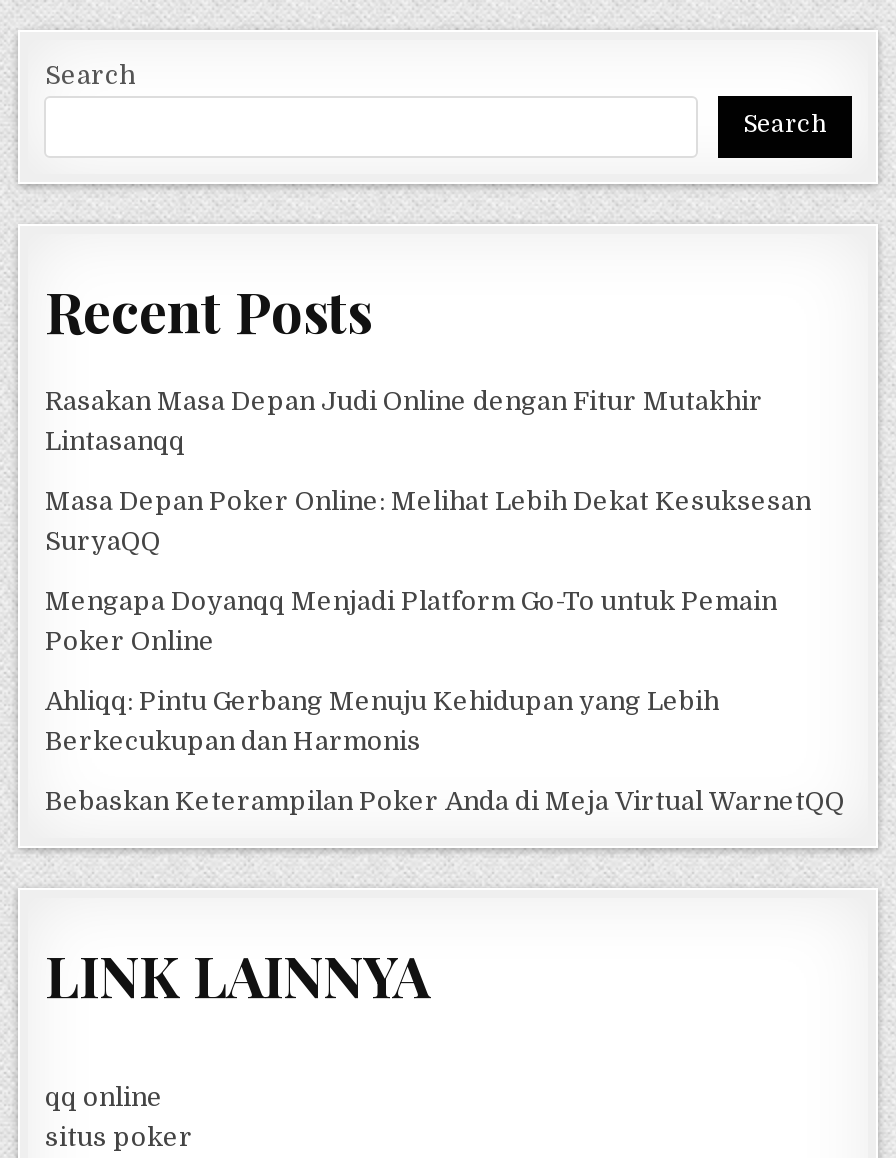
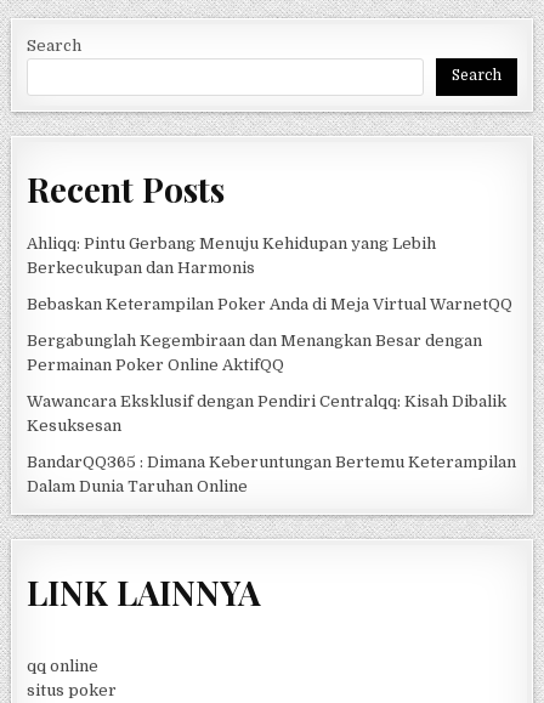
- Rasakan Masa Depan Judi Online dengan Fitur Mutakhir
- Lintasanqq
- Masa Depan Poker Online: Melihat Lebih Dekat Kesuksesan
- SuryaQQ
- Mengapa Doyanqq Menjadi Platform Go-To untuk Pemain
- Poker Online

moved up: Ahliqq: Pintu Gerbang Menuju Kehidupan yang Lebih | Berkecukupan dan Harmonis | Bebaskan Keterampilan Poker Anda di Meja Virtual WarnetQQ

+ Bergabunglah Kegembiraan dan Menangkan Besar dengan
+ Permainan Poker Online AktifQQ
+ Wawancara Eksklusif dengan Pendiri Centralqq: Kisah Dibalik
+ Kesuksesan
+ BandarQQ365 : Dimana Keberuntungan Bertemu Keterampilan
+ Dalam Dunia Taruhan Online
